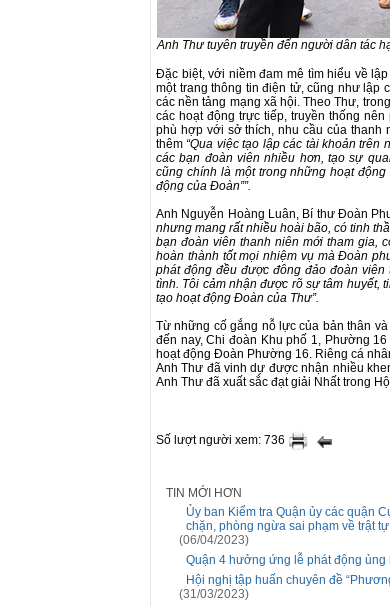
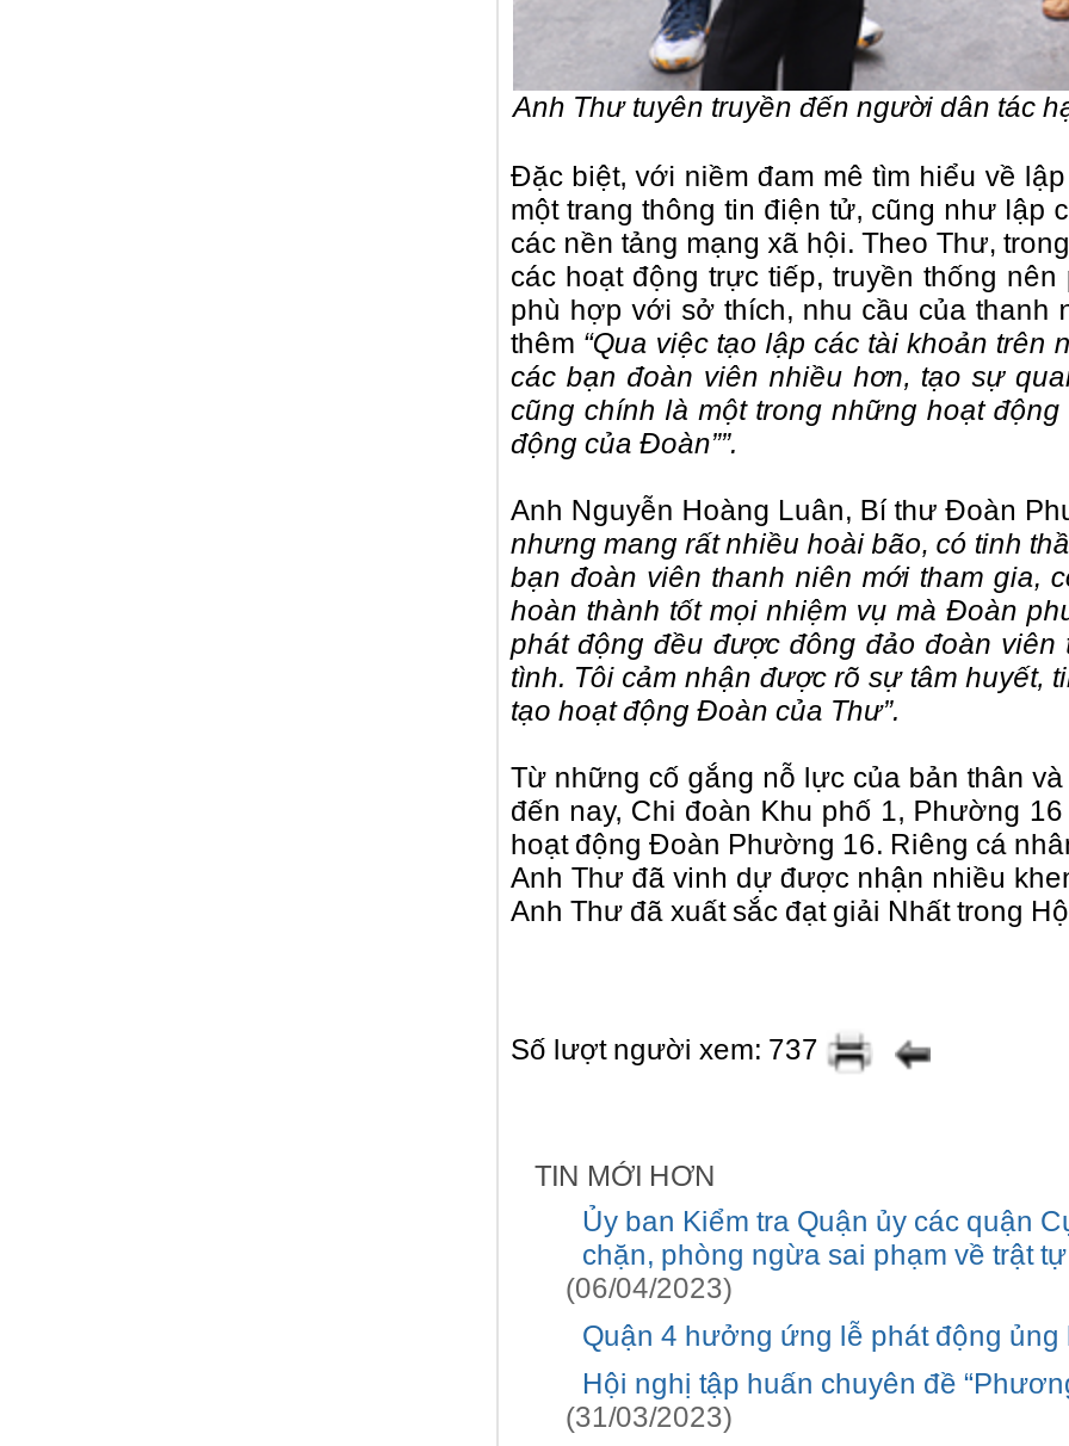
- Số lượt người xem: 736
+ Số lượt người xem: 737
